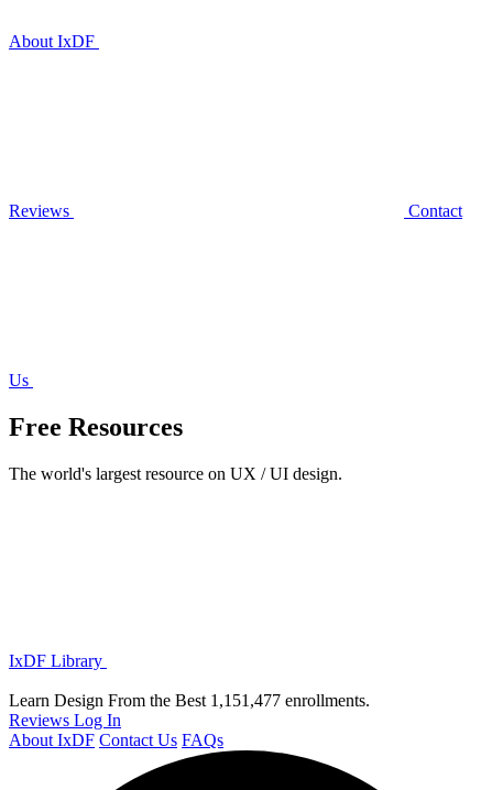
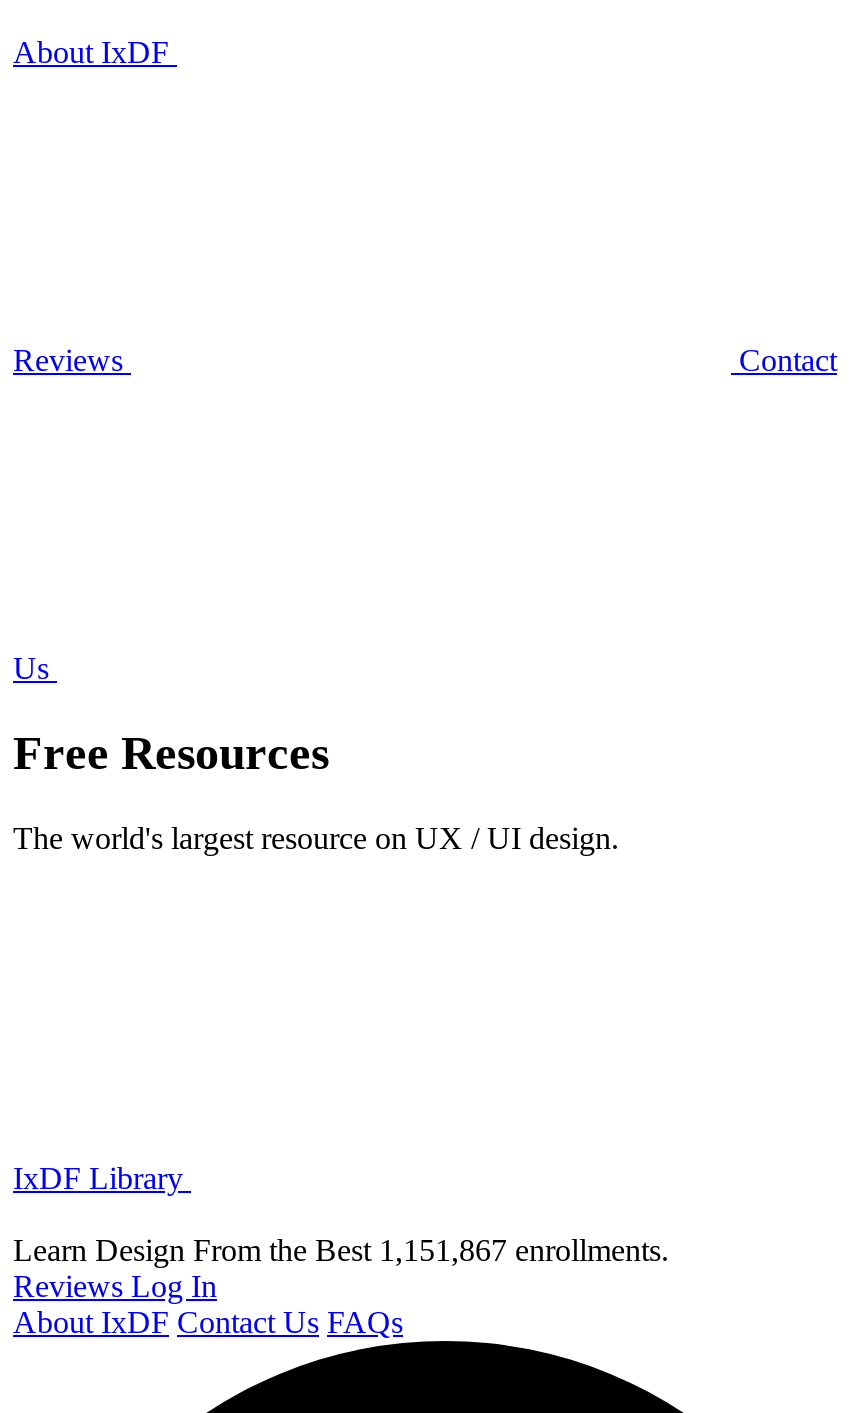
- Learn Design From the Best 1,151,477 enrollments.
+ Learn Design From the Best 1,151,867 enrollments.
